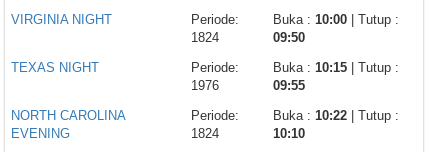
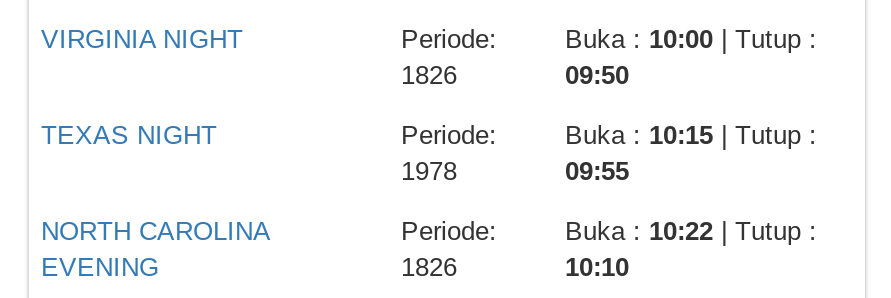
- 1824
+ 1826

- 1976
+ 1978

- 1824
+ 1826
